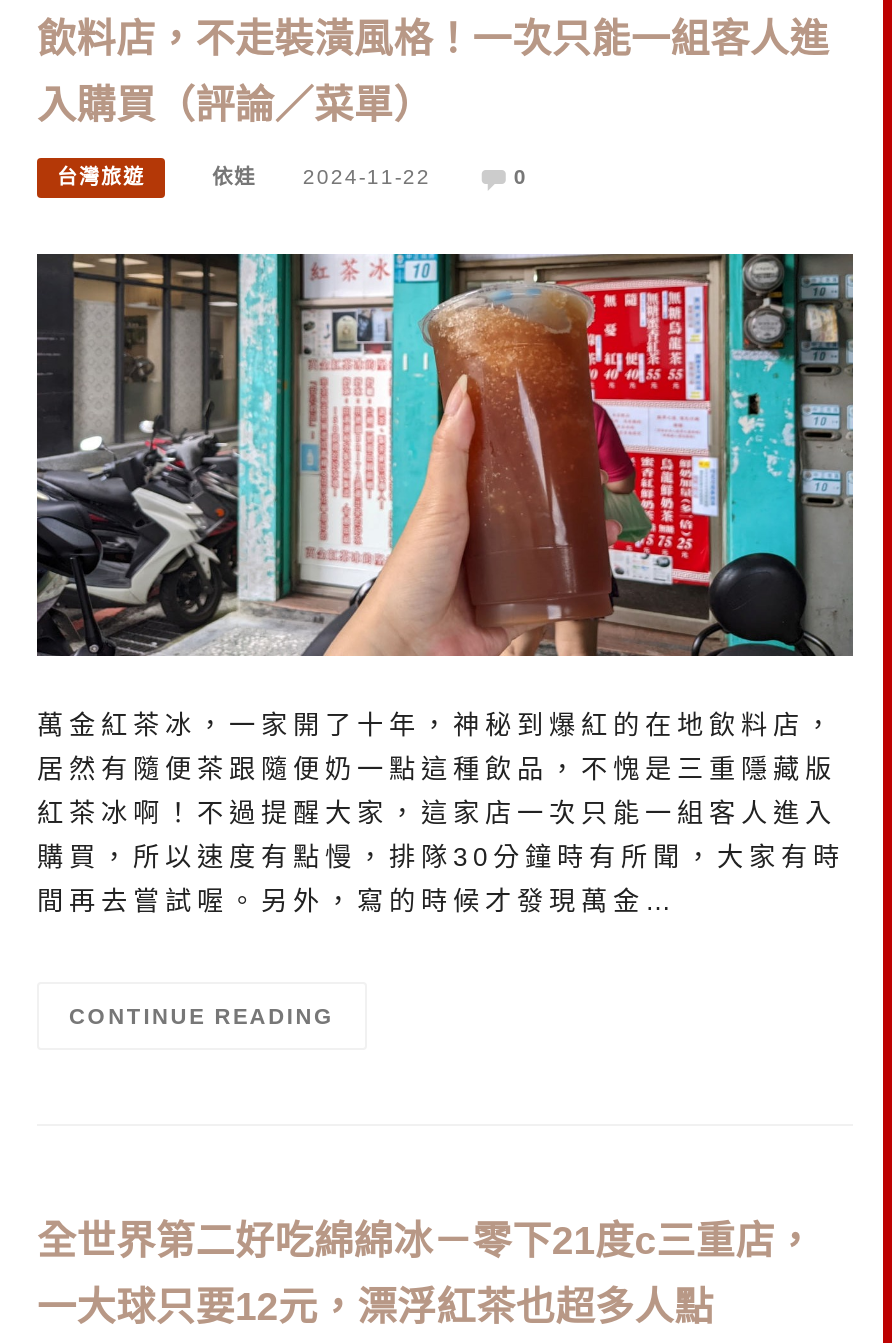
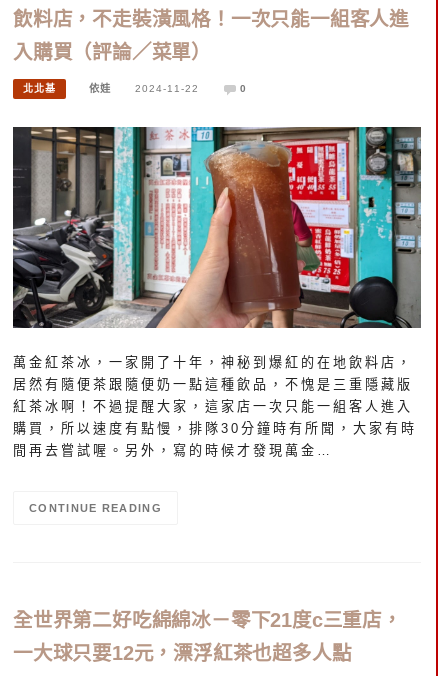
- 台灣旅遊
+ 北北基
